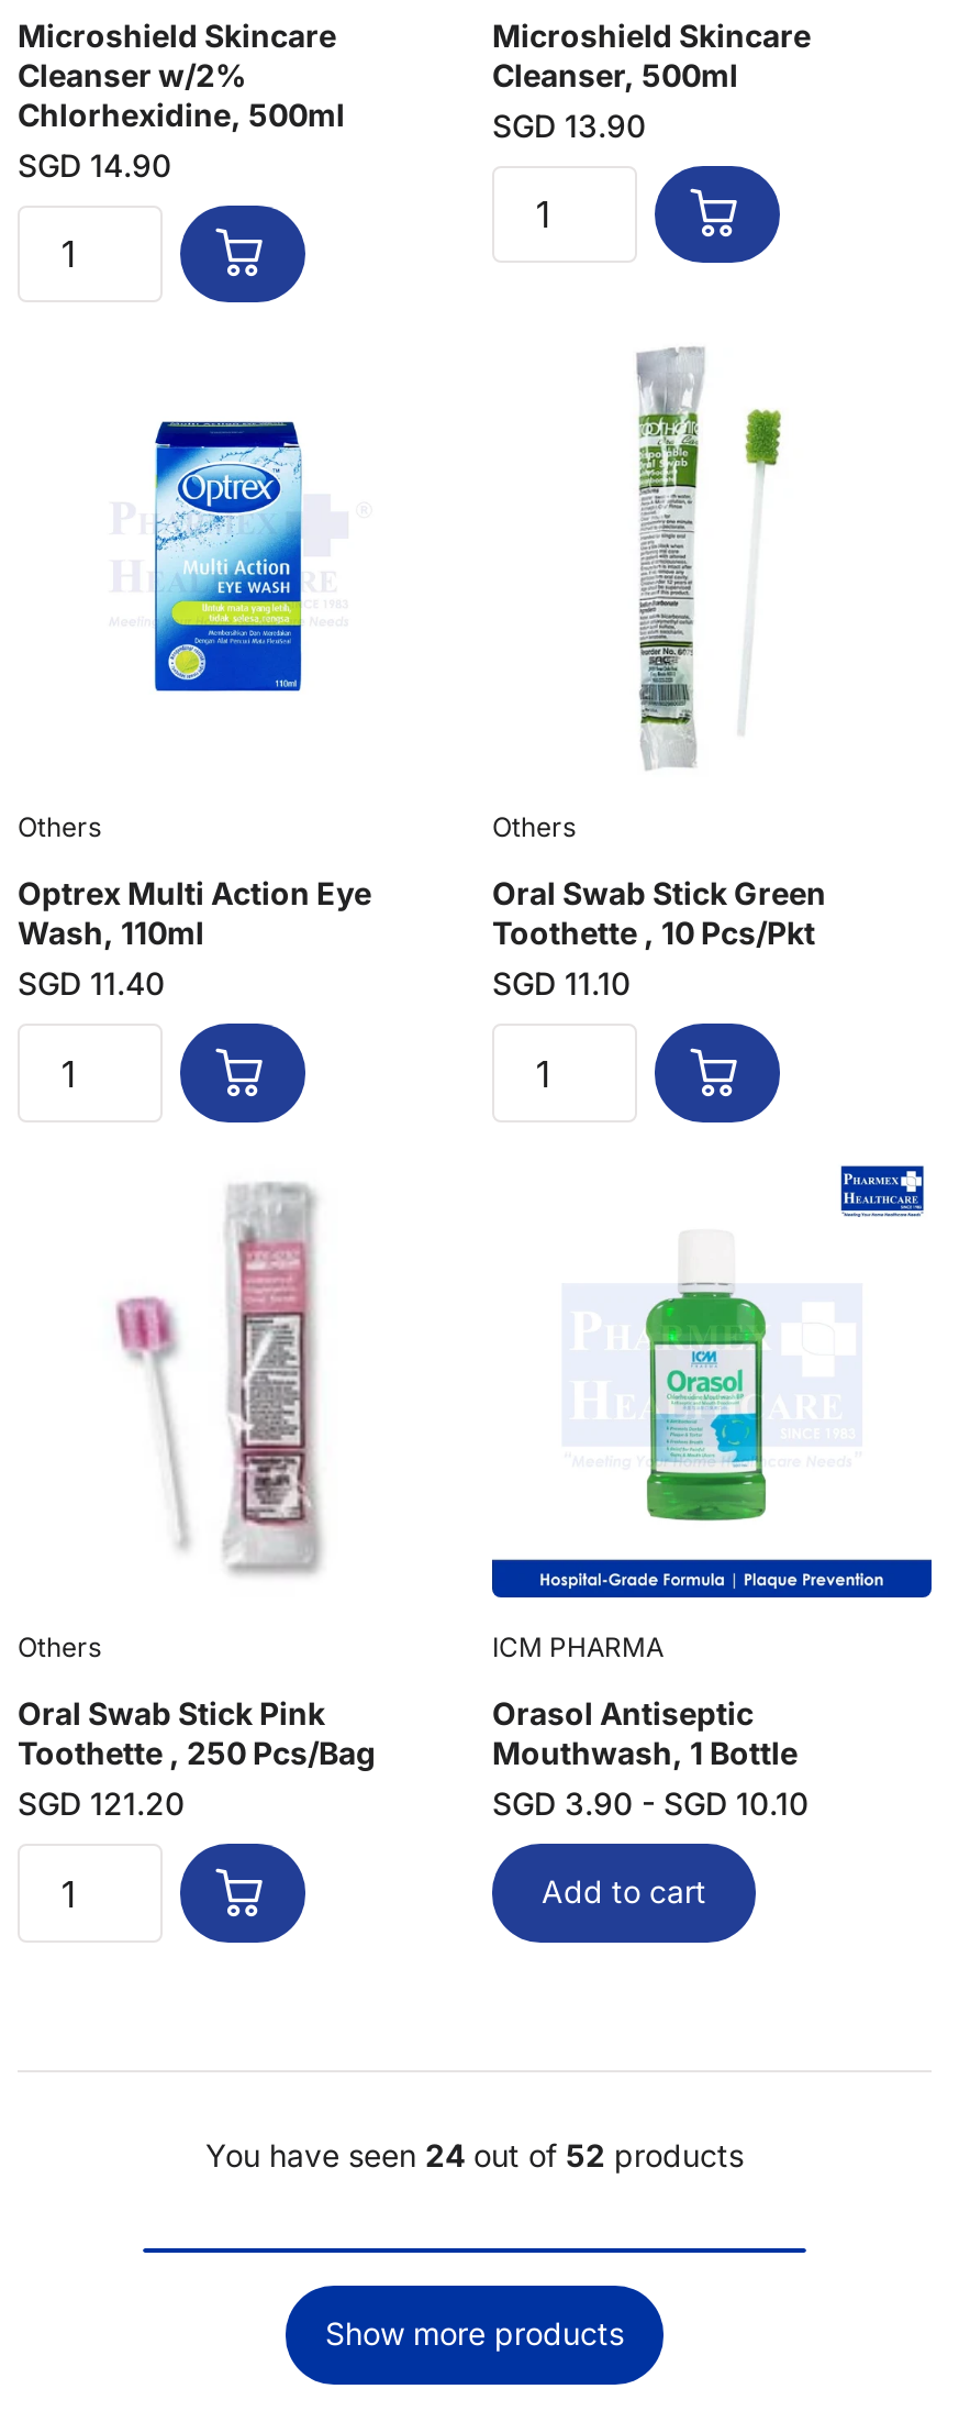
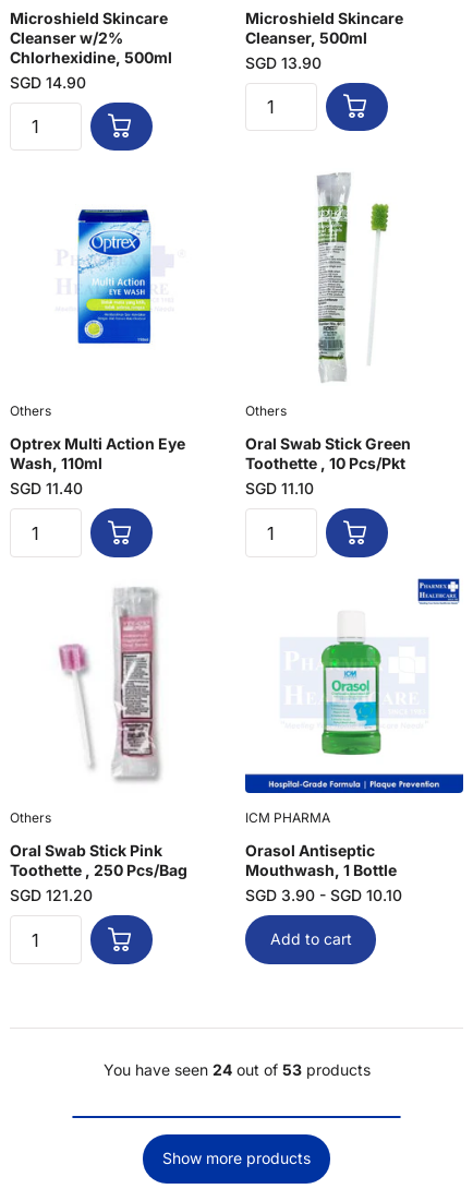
- You have seen 24 out of 52 products
+ You have seen 24 out of 53 products
